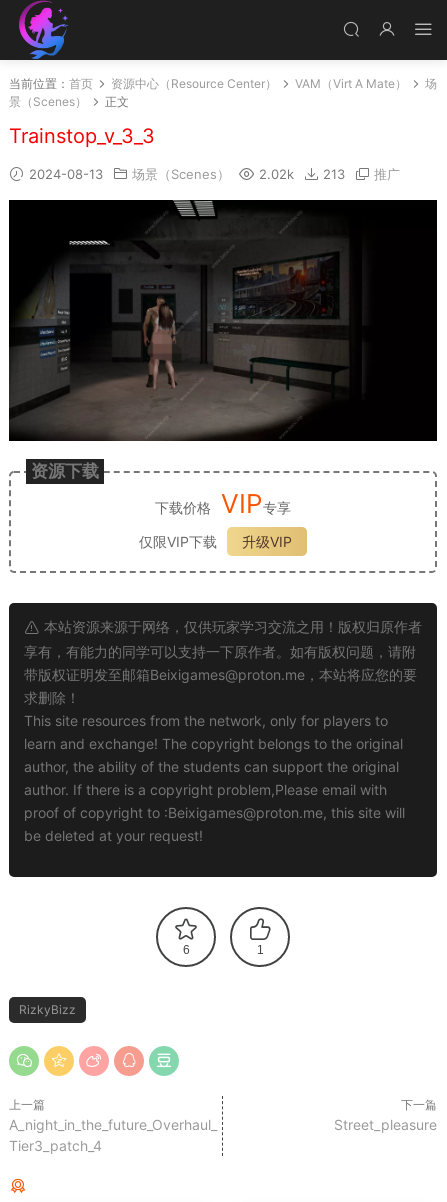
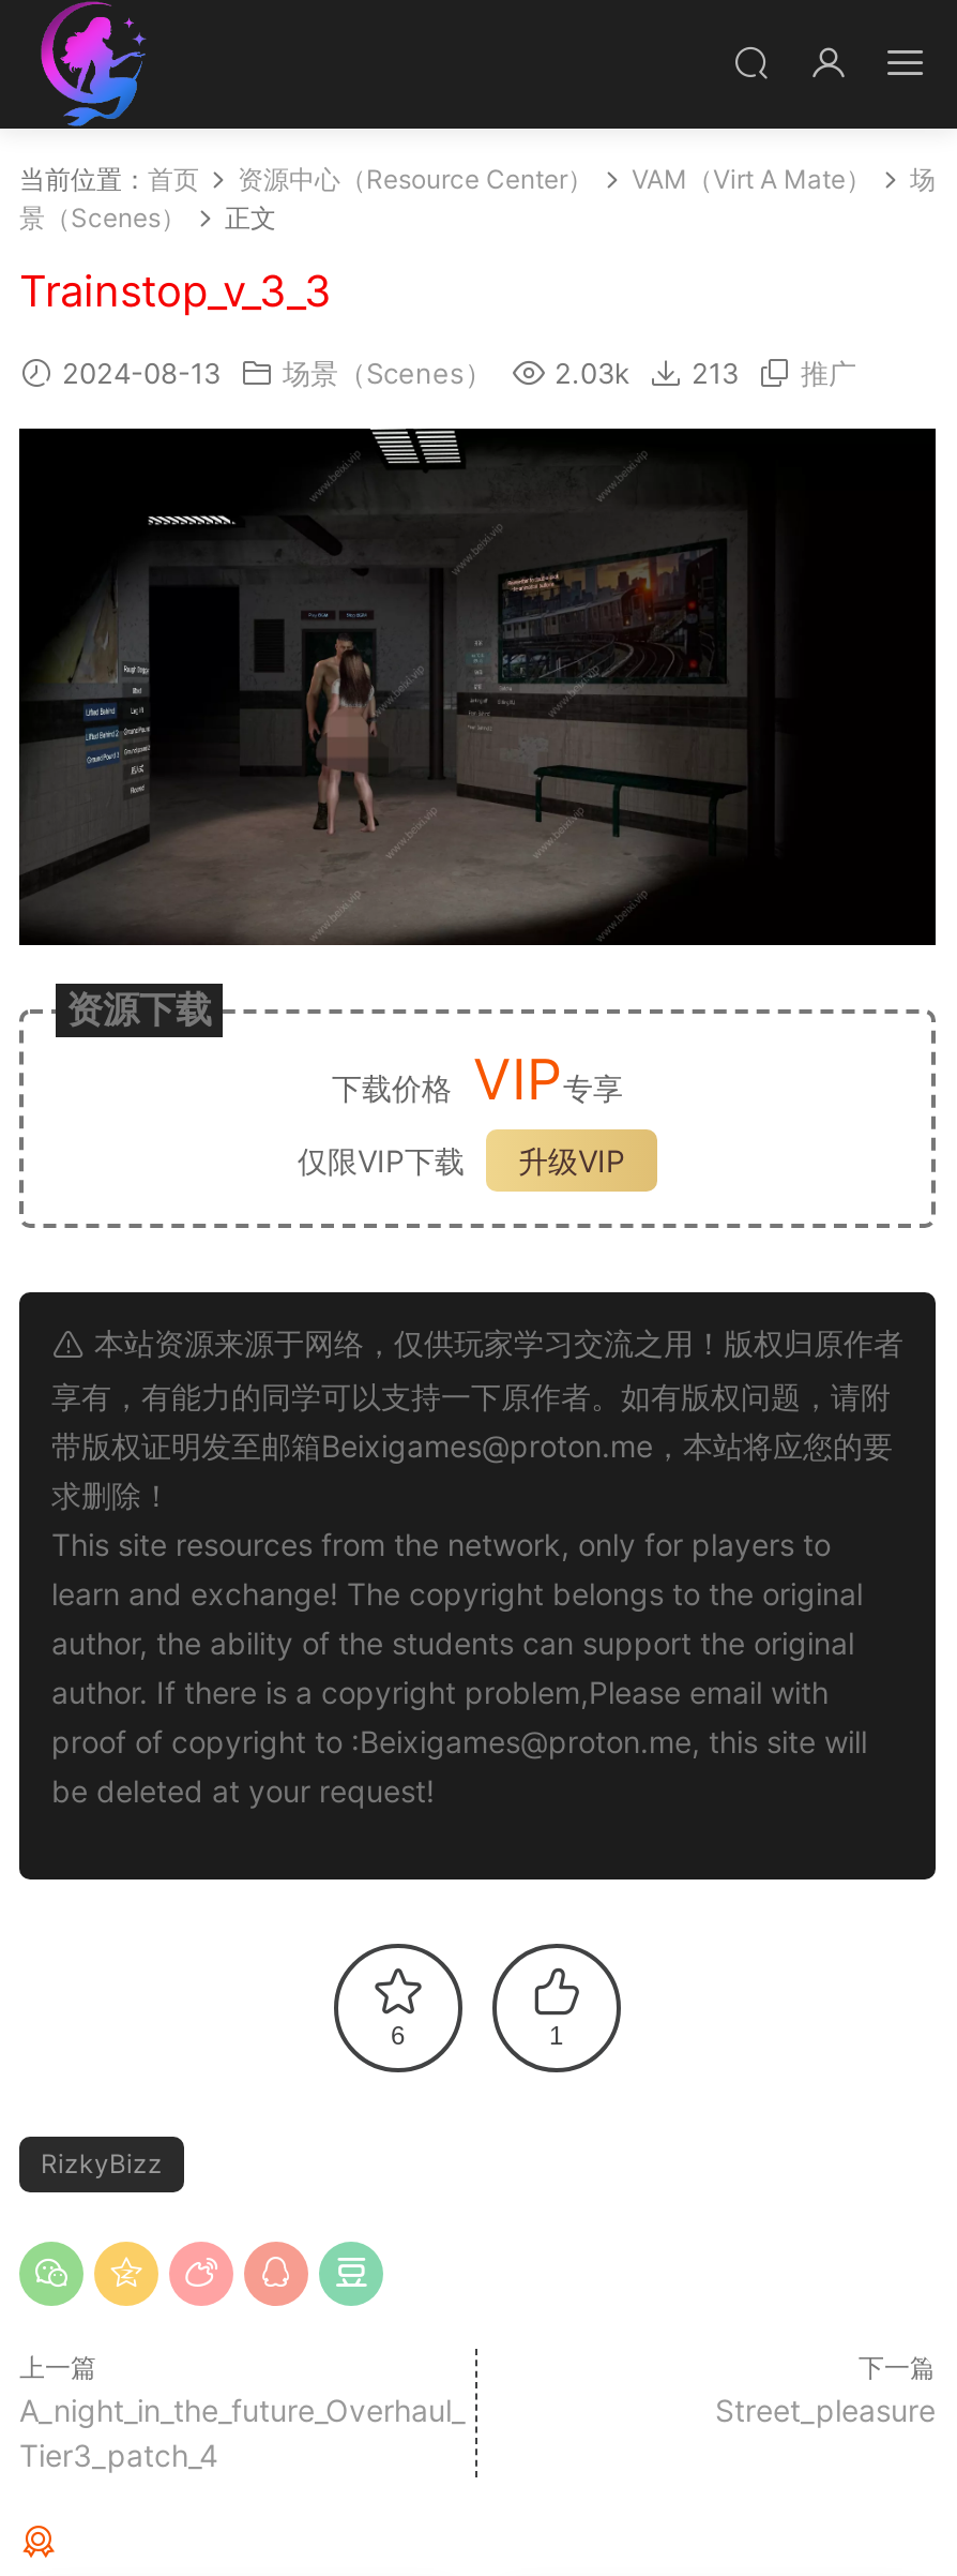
- 2024-08-13 场景（Scenes） 2.02k 213 推广
+ 2024-08-13 场景（Scenes） 2.03k 213 推广
